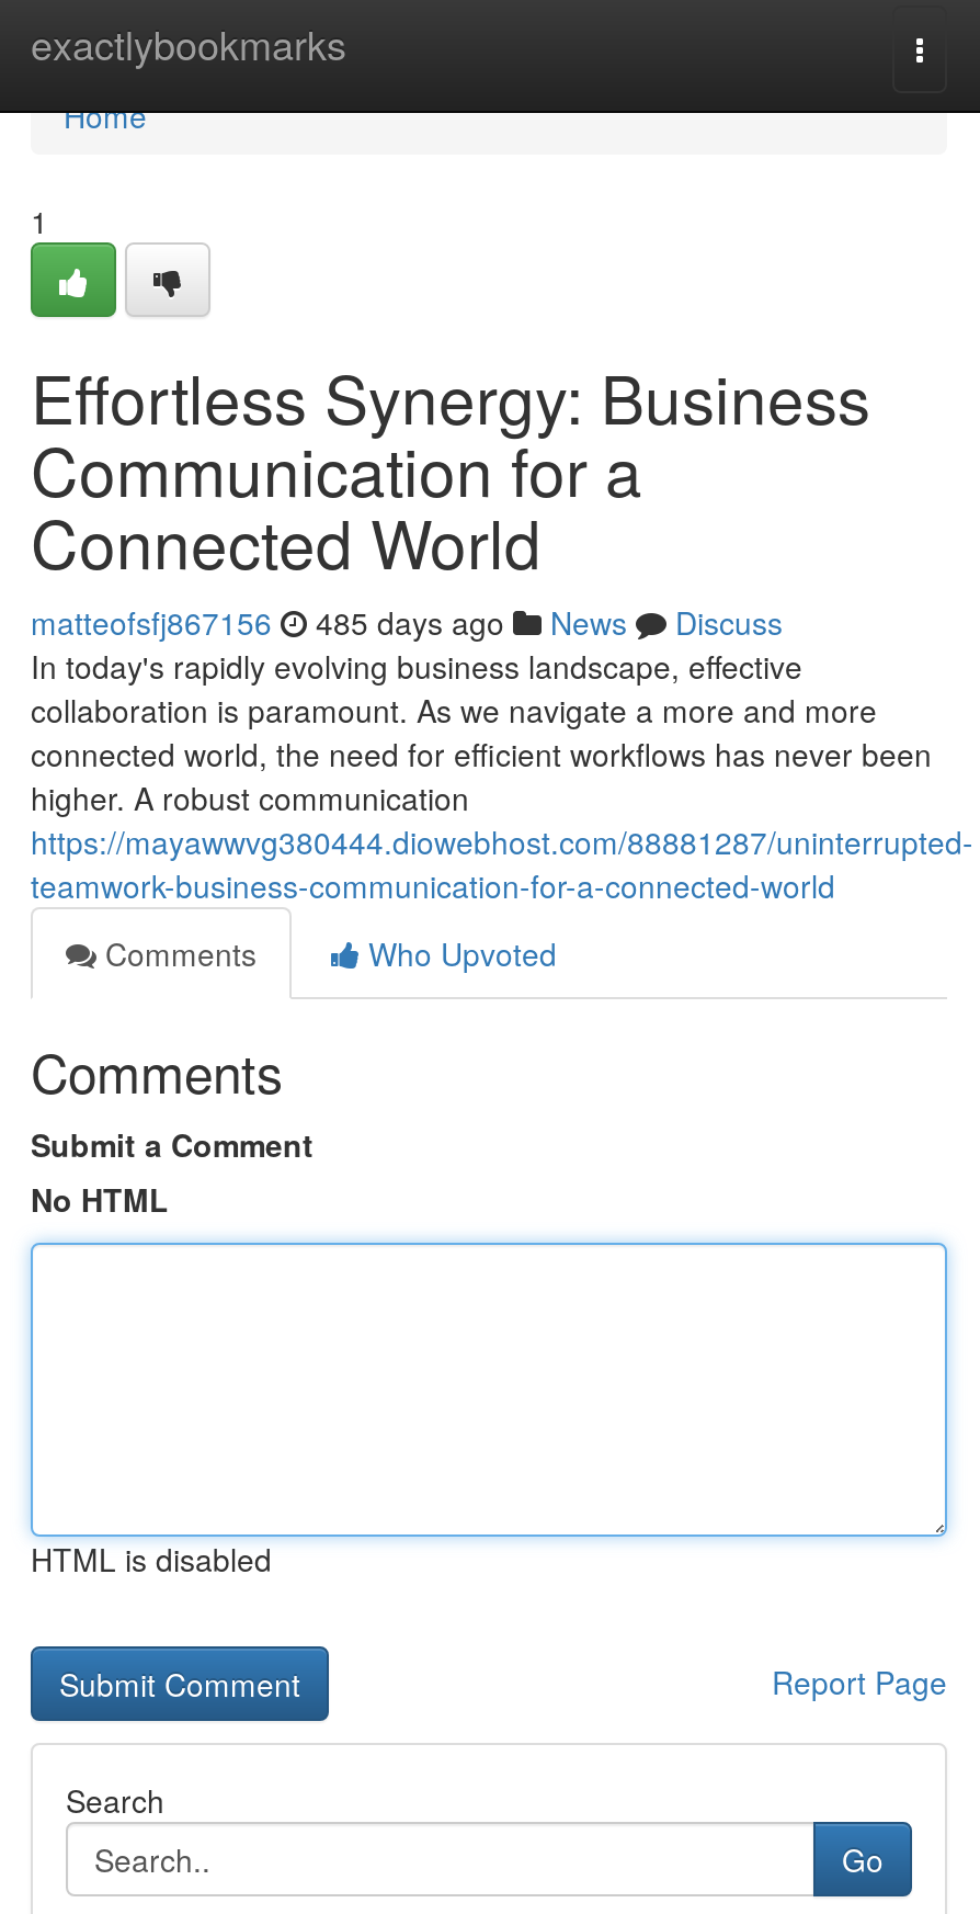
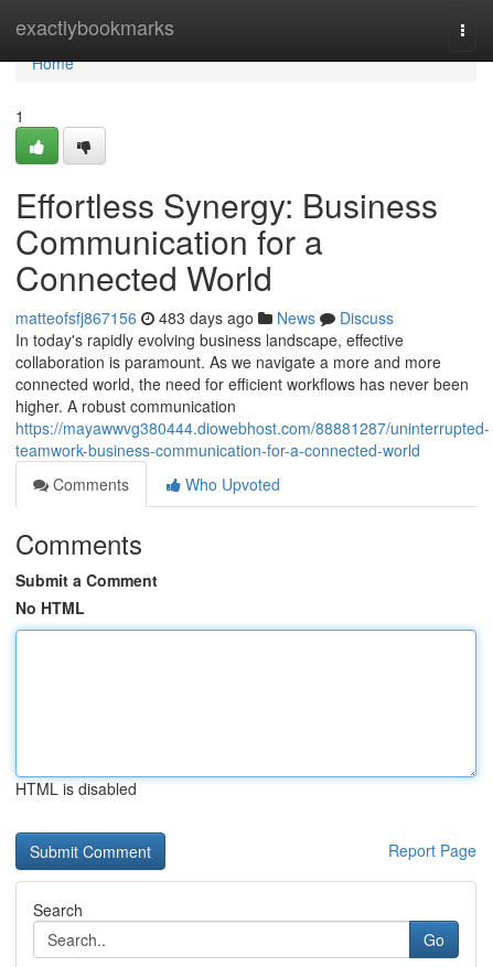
- matteofsfj867156 485 days ago News Discuss
+ matteofsfj867156 483 days ago News Discuss
